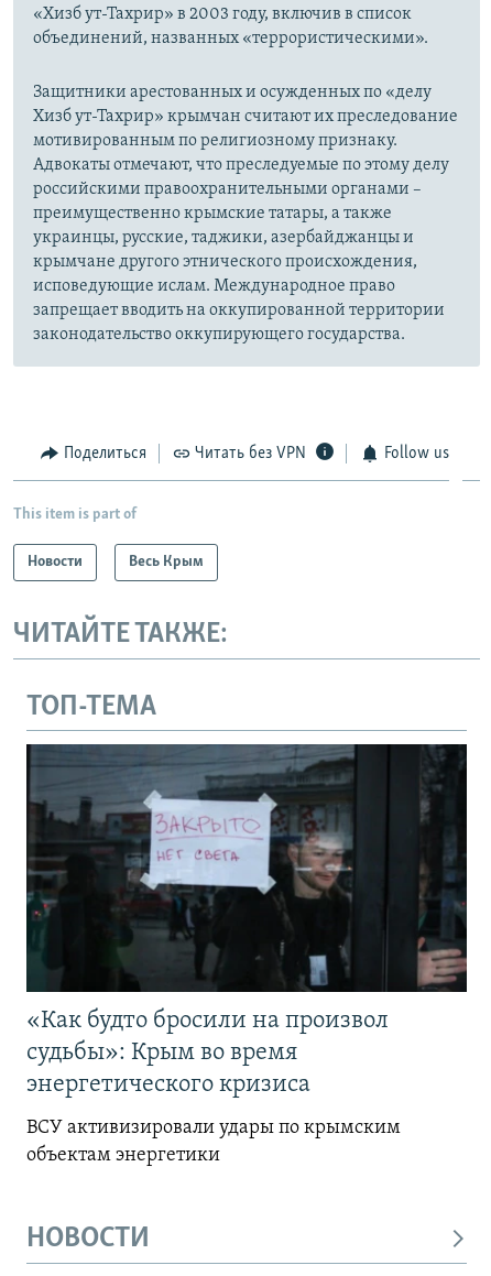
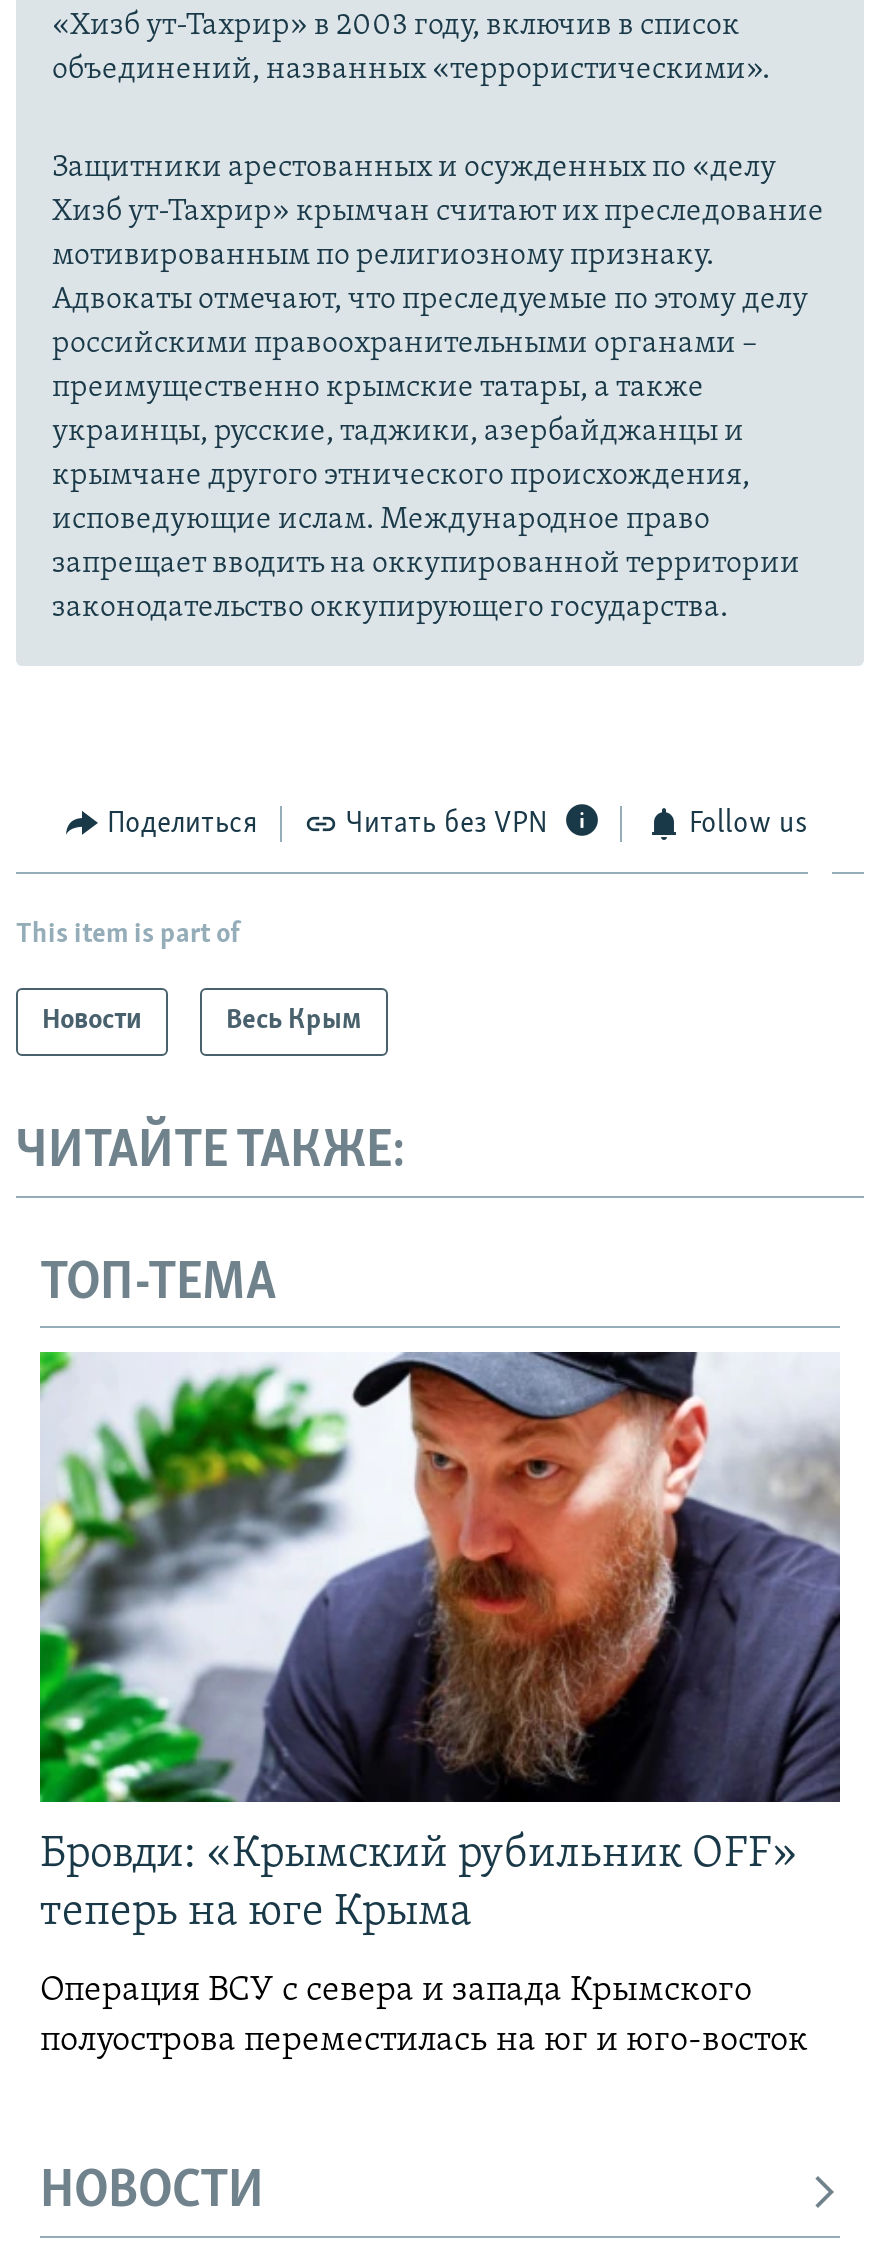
- [image]
- «Как будто бросили на произвол
- судьбы»: Крым во время
- энергетического кризиса
+ [image]
+ Бровди: «Крымский рубильник OFF»
+ теперь на юге Крыма

- ВСУ активизировали удары по крымским
- объектам энергетики
+ Операция ВСУ с севера и запада Крымского
+ полуострова переместилась на юг и юго-восток
